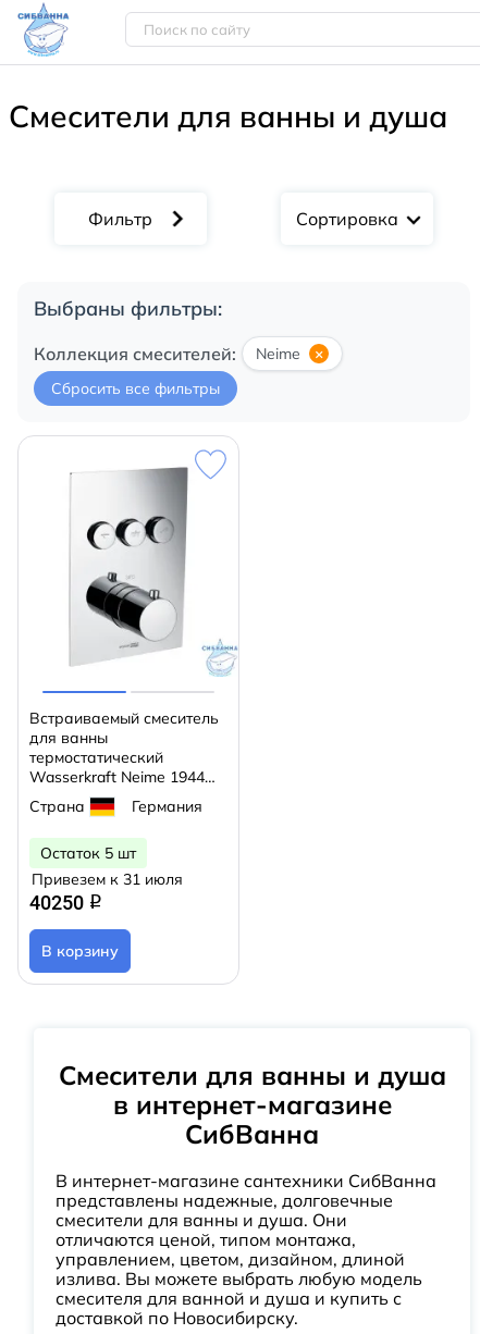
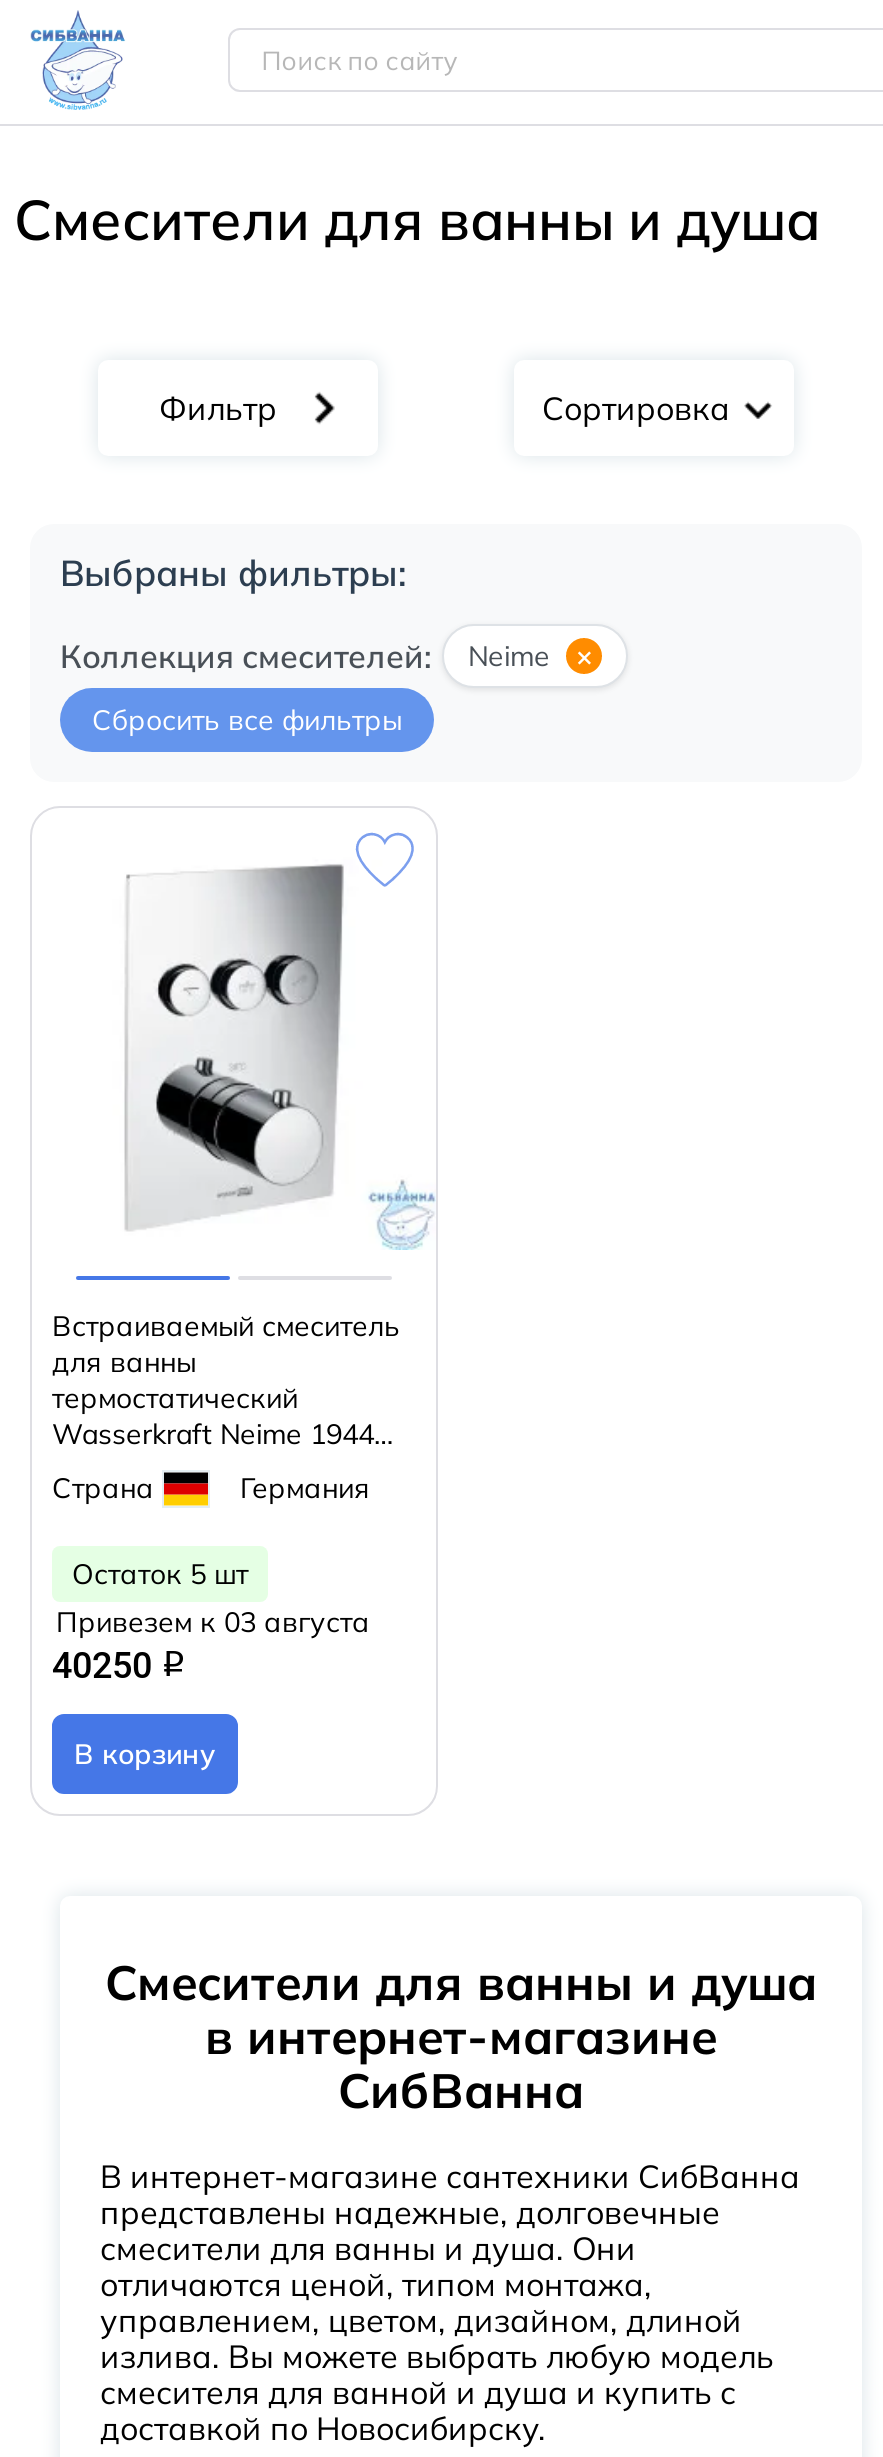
- Привезем к 31 июля
+ Привезем к 03 августа
